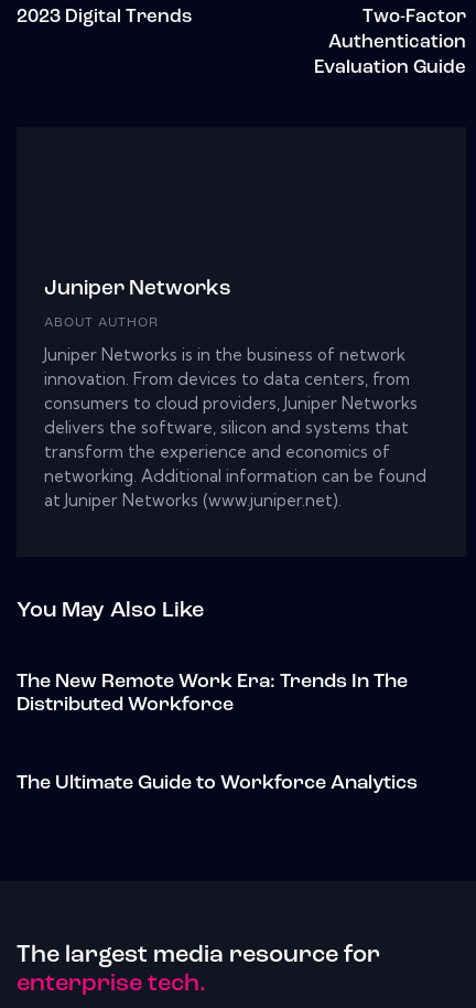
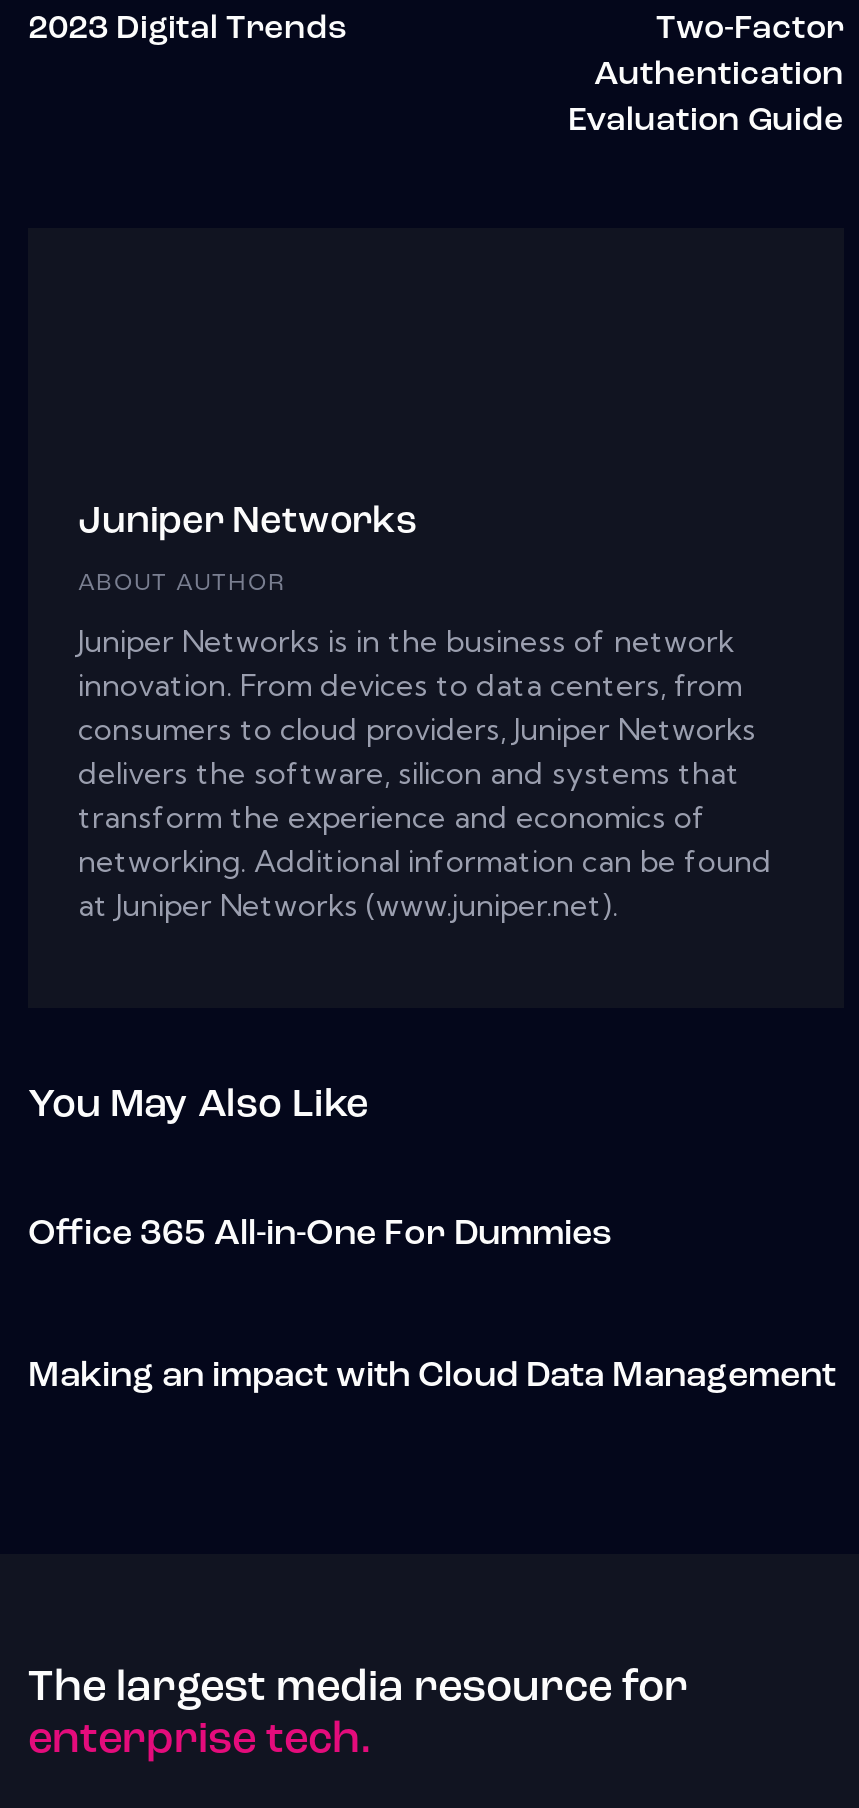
- The New Remote Work Era: Trends In The
- Distributed Workforce
+ Office 365 All-in-One For Dummies

- The Ultimate Guide to Workforce Analytics
+ Making an impact with Cloud Data Management
